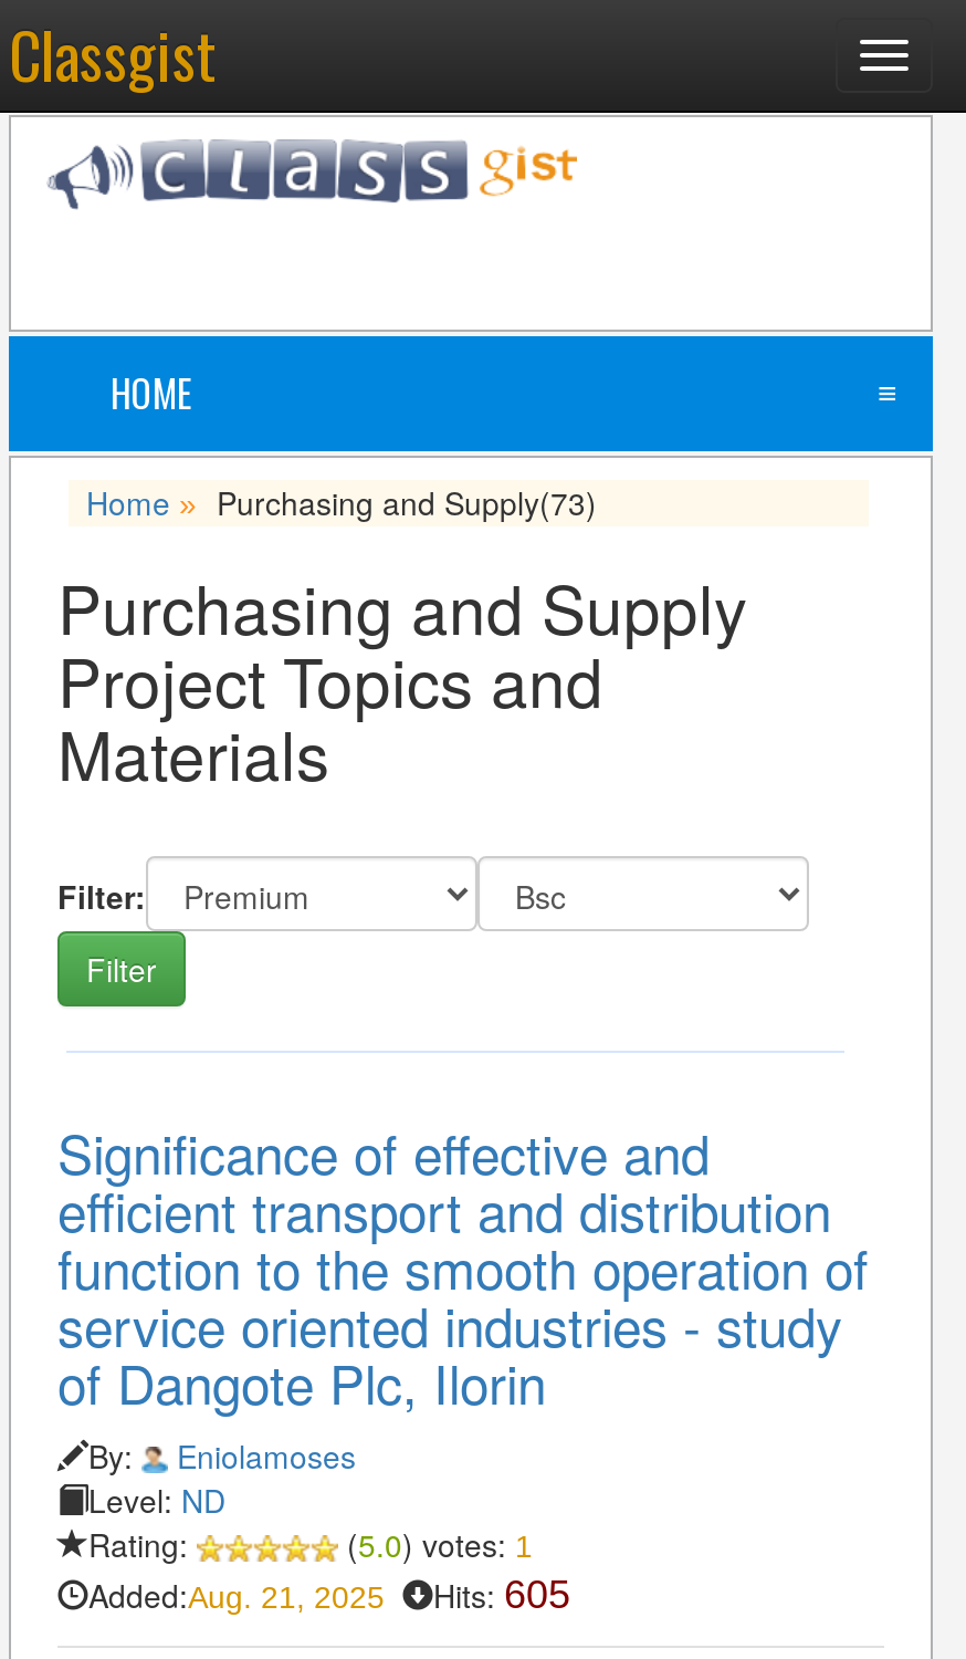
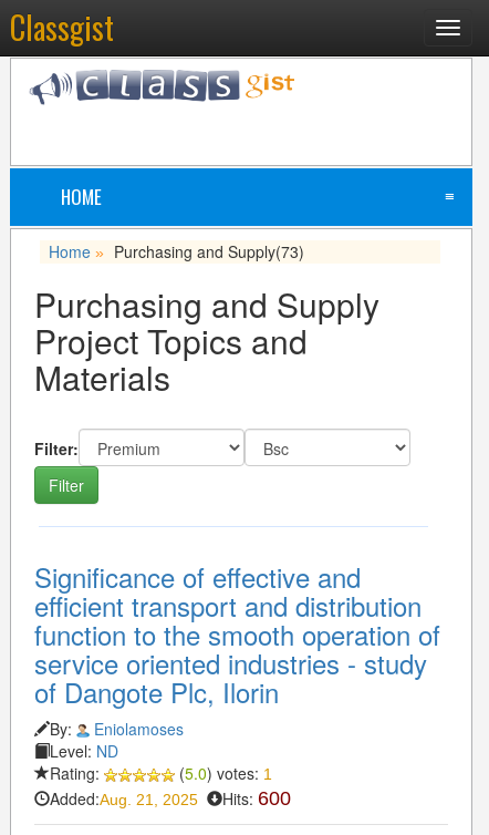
- Added:Aug. 21, 2025 Hits: 605
+ Added:Aug. 21, 2025 Hits: 600
